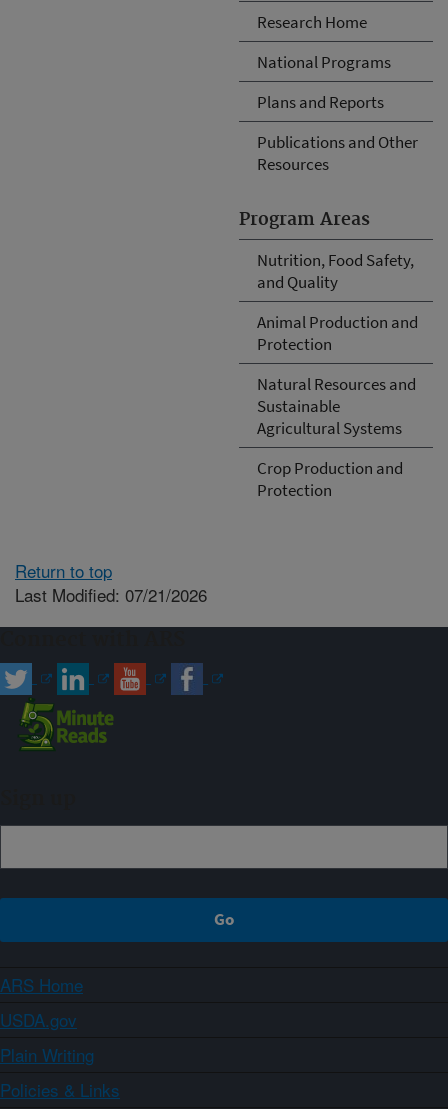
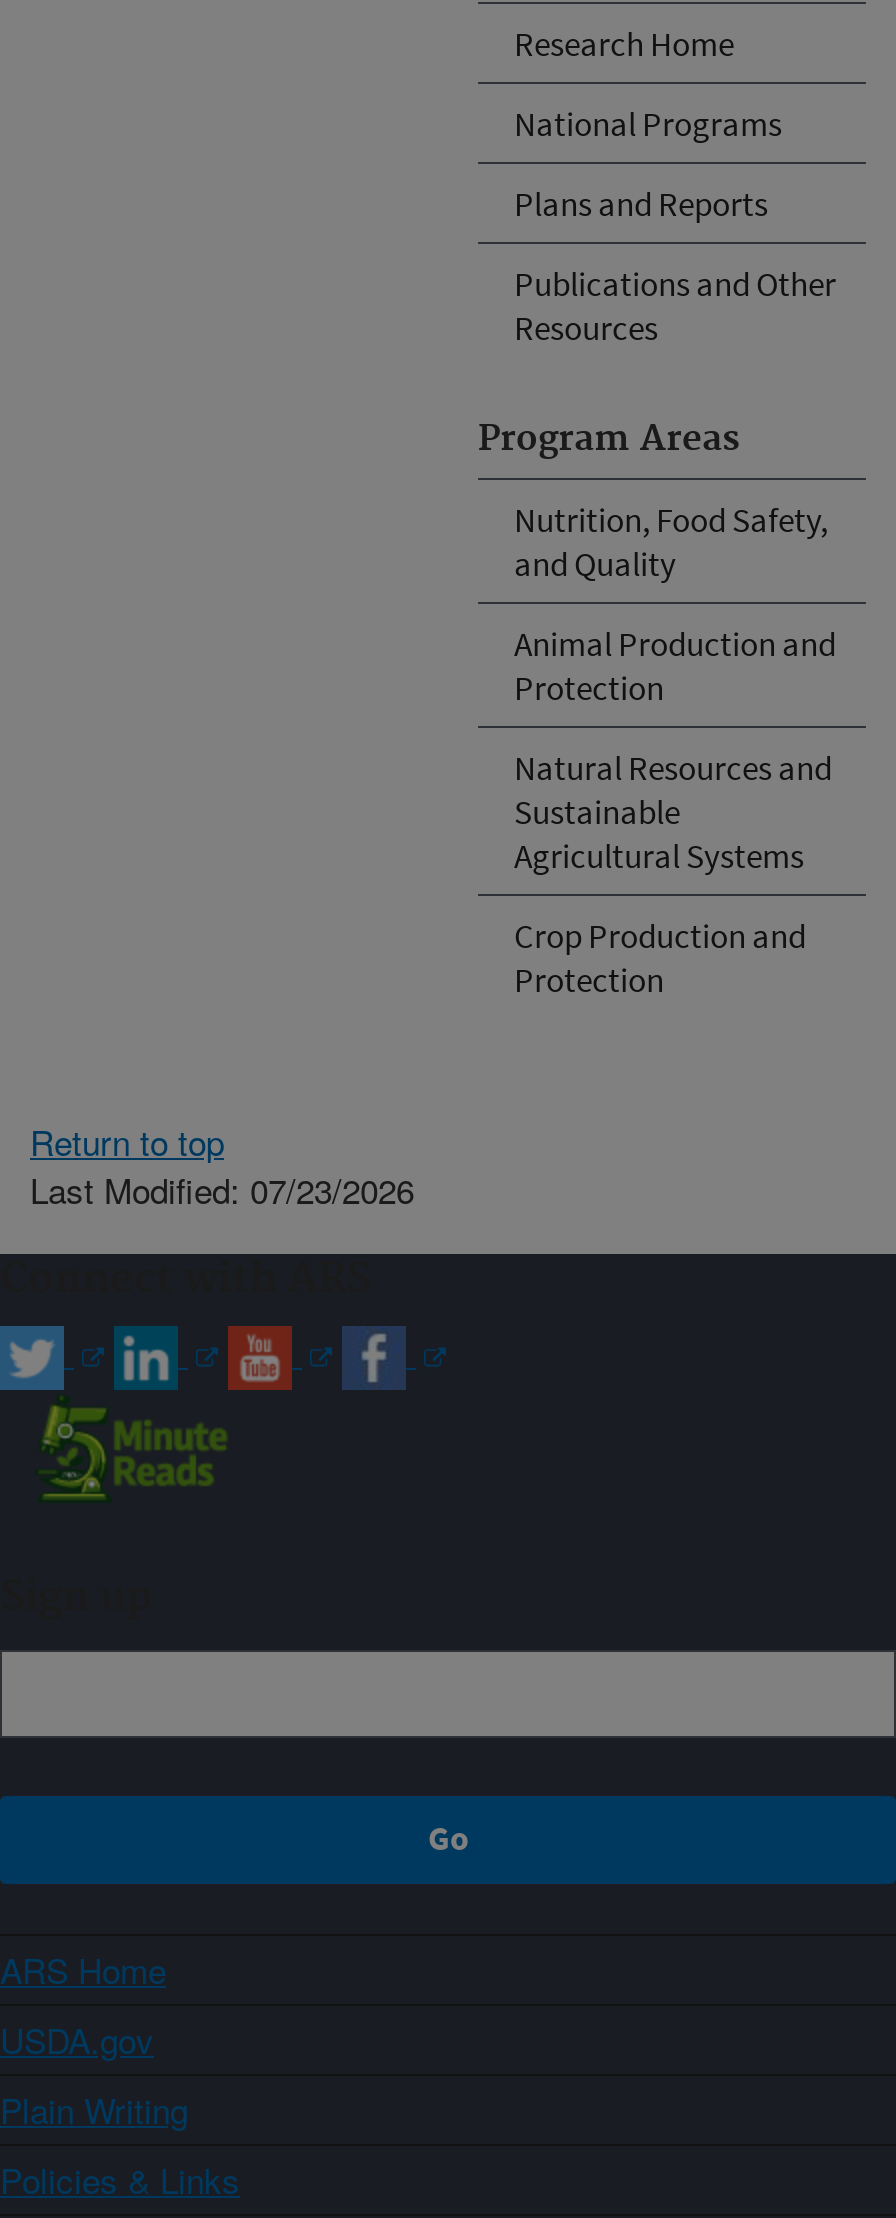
- Last Modified: 07/21/2026
+ Last Modified: 07/23/2026
